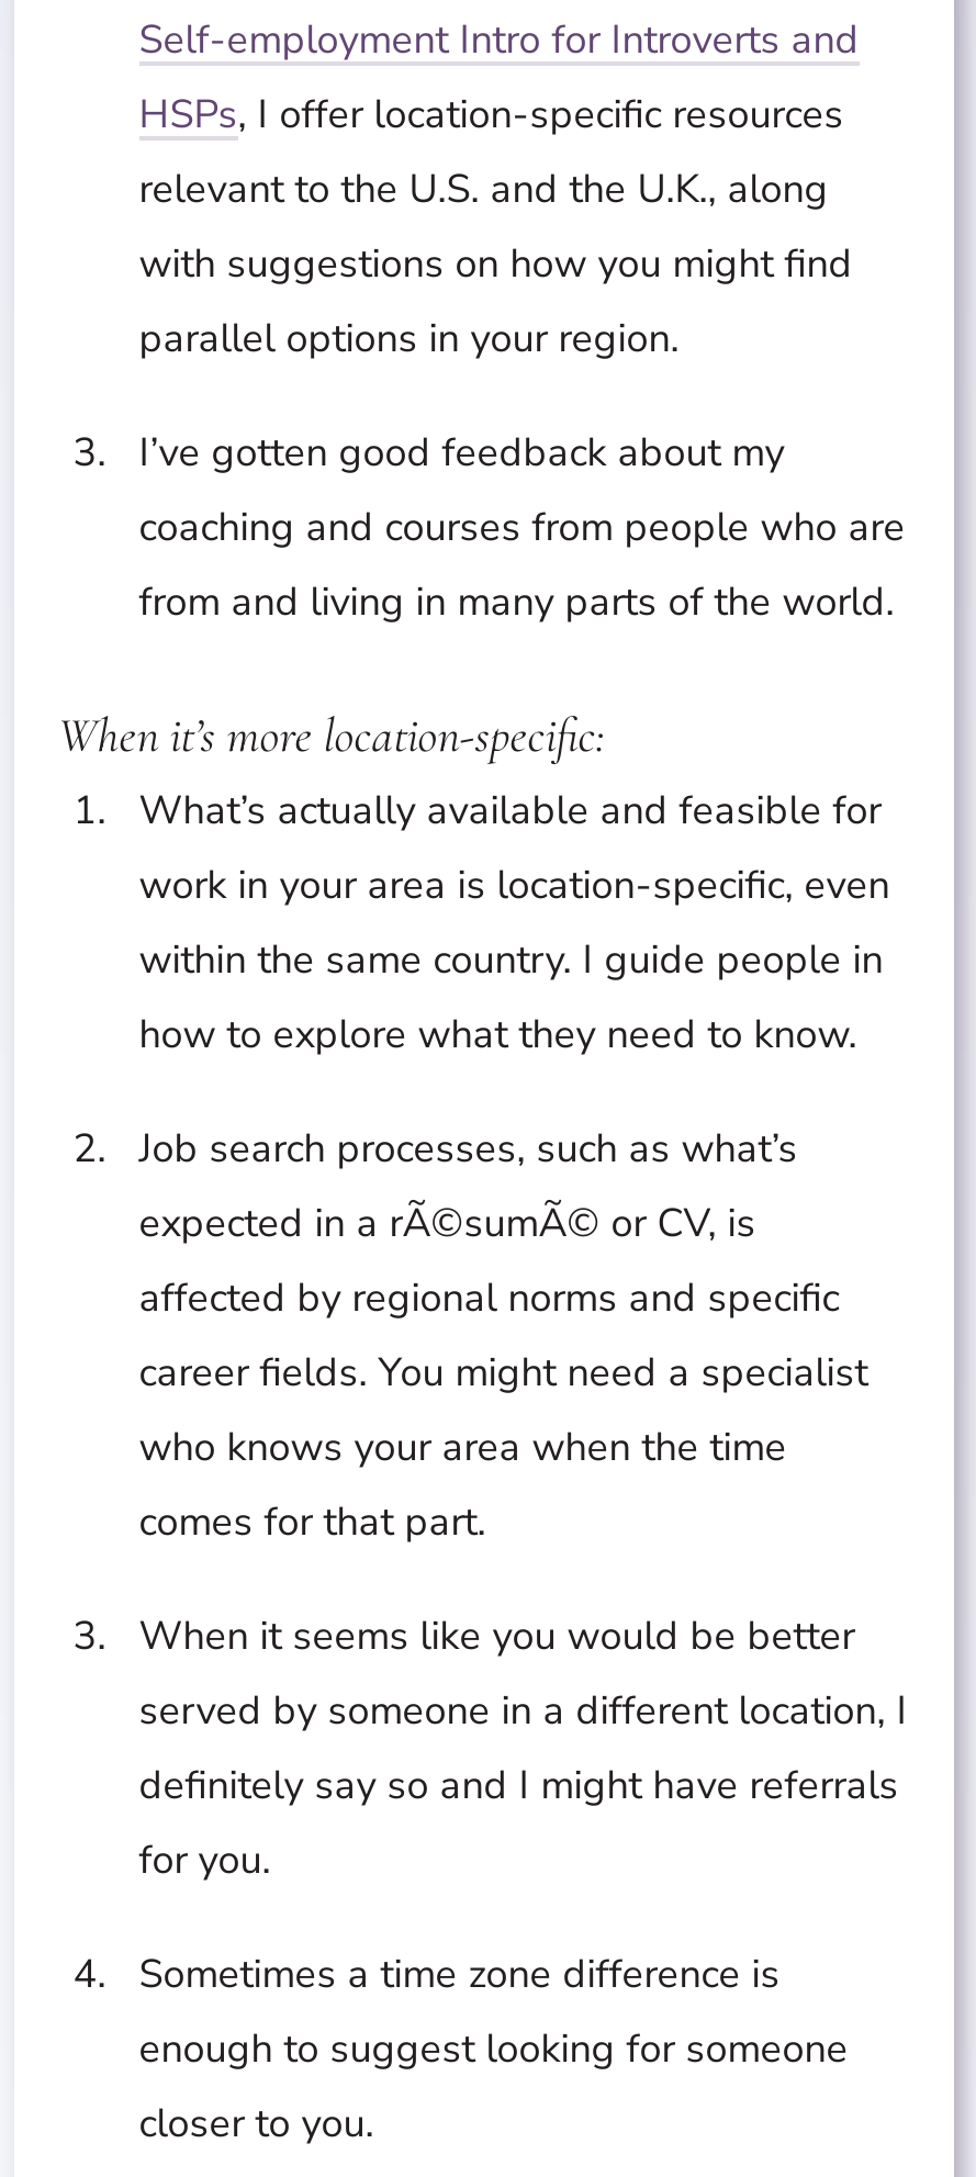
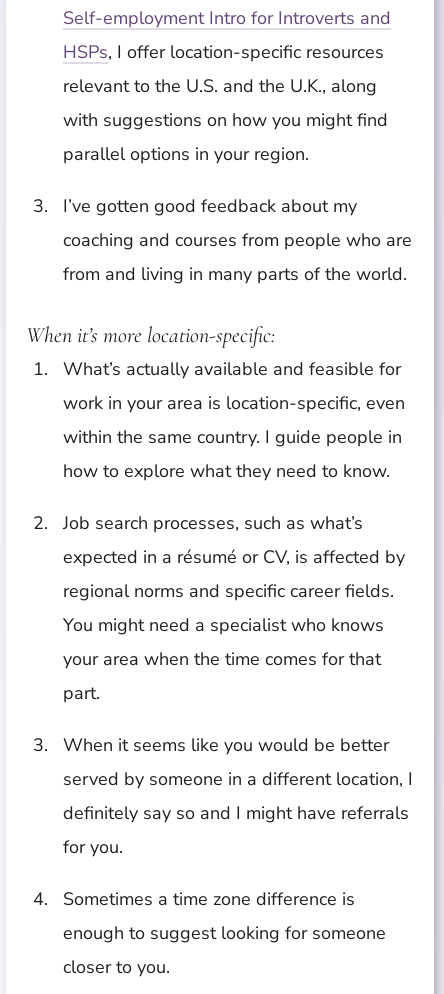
- expected in a rÃ©sumÃ© or CV, is
- affected by regional norms and specific
- career fields. You might need a specialist
- who knows your area when the time
- comes for that part.
+ expected in a résumé or CV, is affected by
+ regional norms and specific career fields.
+ You might need a specialist who knows
+ your area when the time comes for that
+ part.
